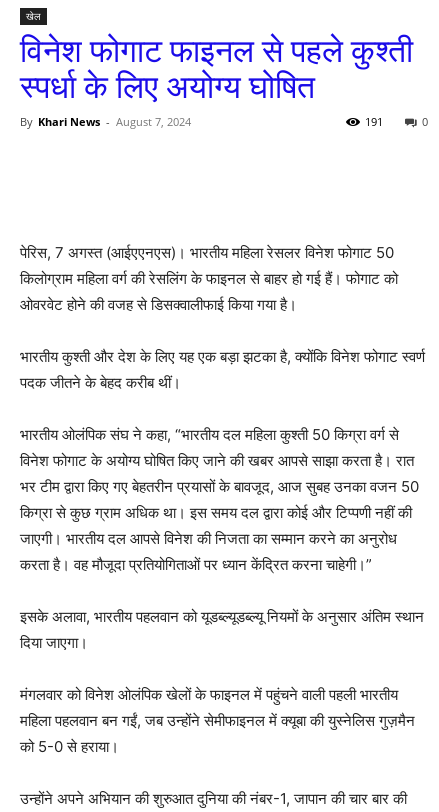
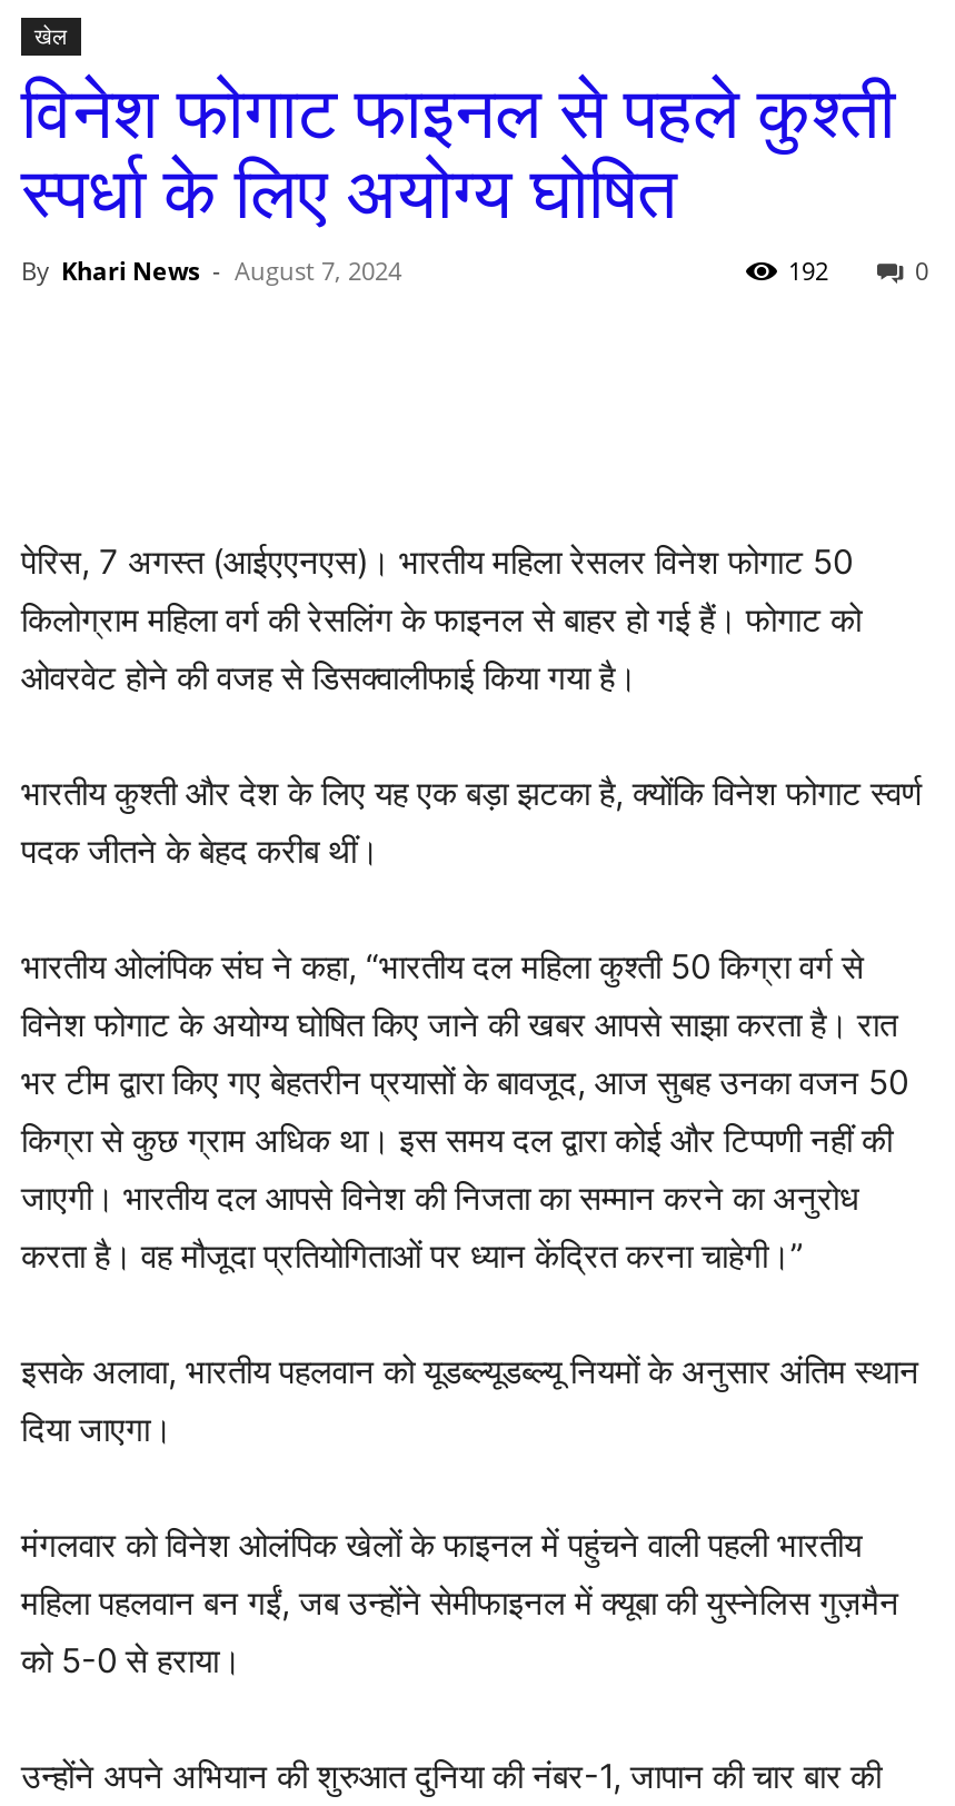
- 191
+ 192
